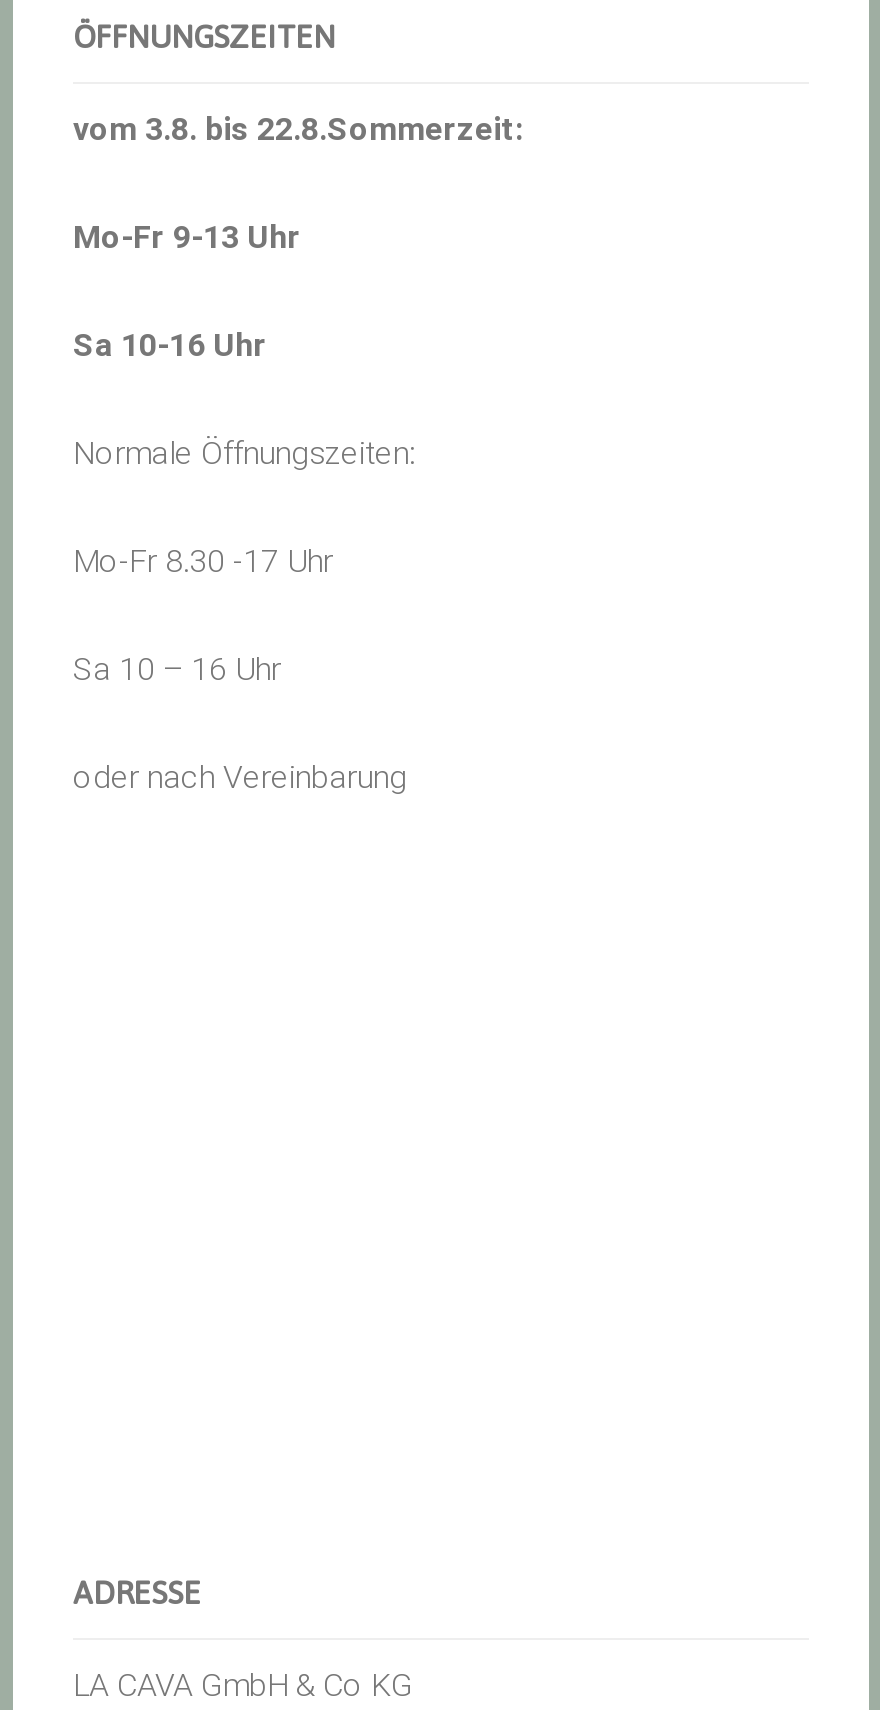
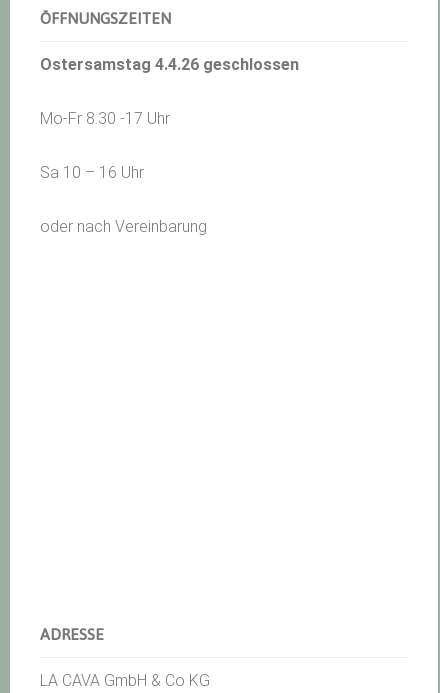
- vom 3.8. bis 22.8.Sommerzeit:
- Mo-Fr 9-13 Uhr
- Sa 10-16 Uhr
- Normale Öffnungszeiten:
+ Ostersamstag 4.4.26 geschlossen
